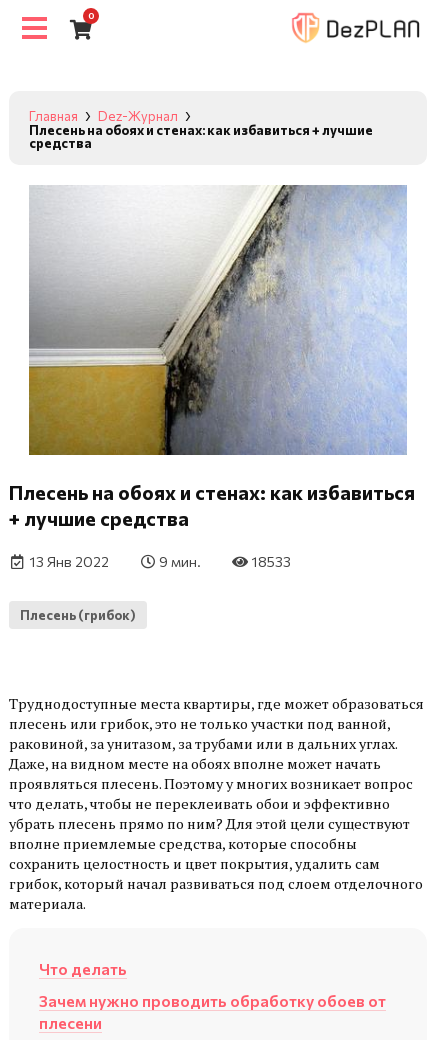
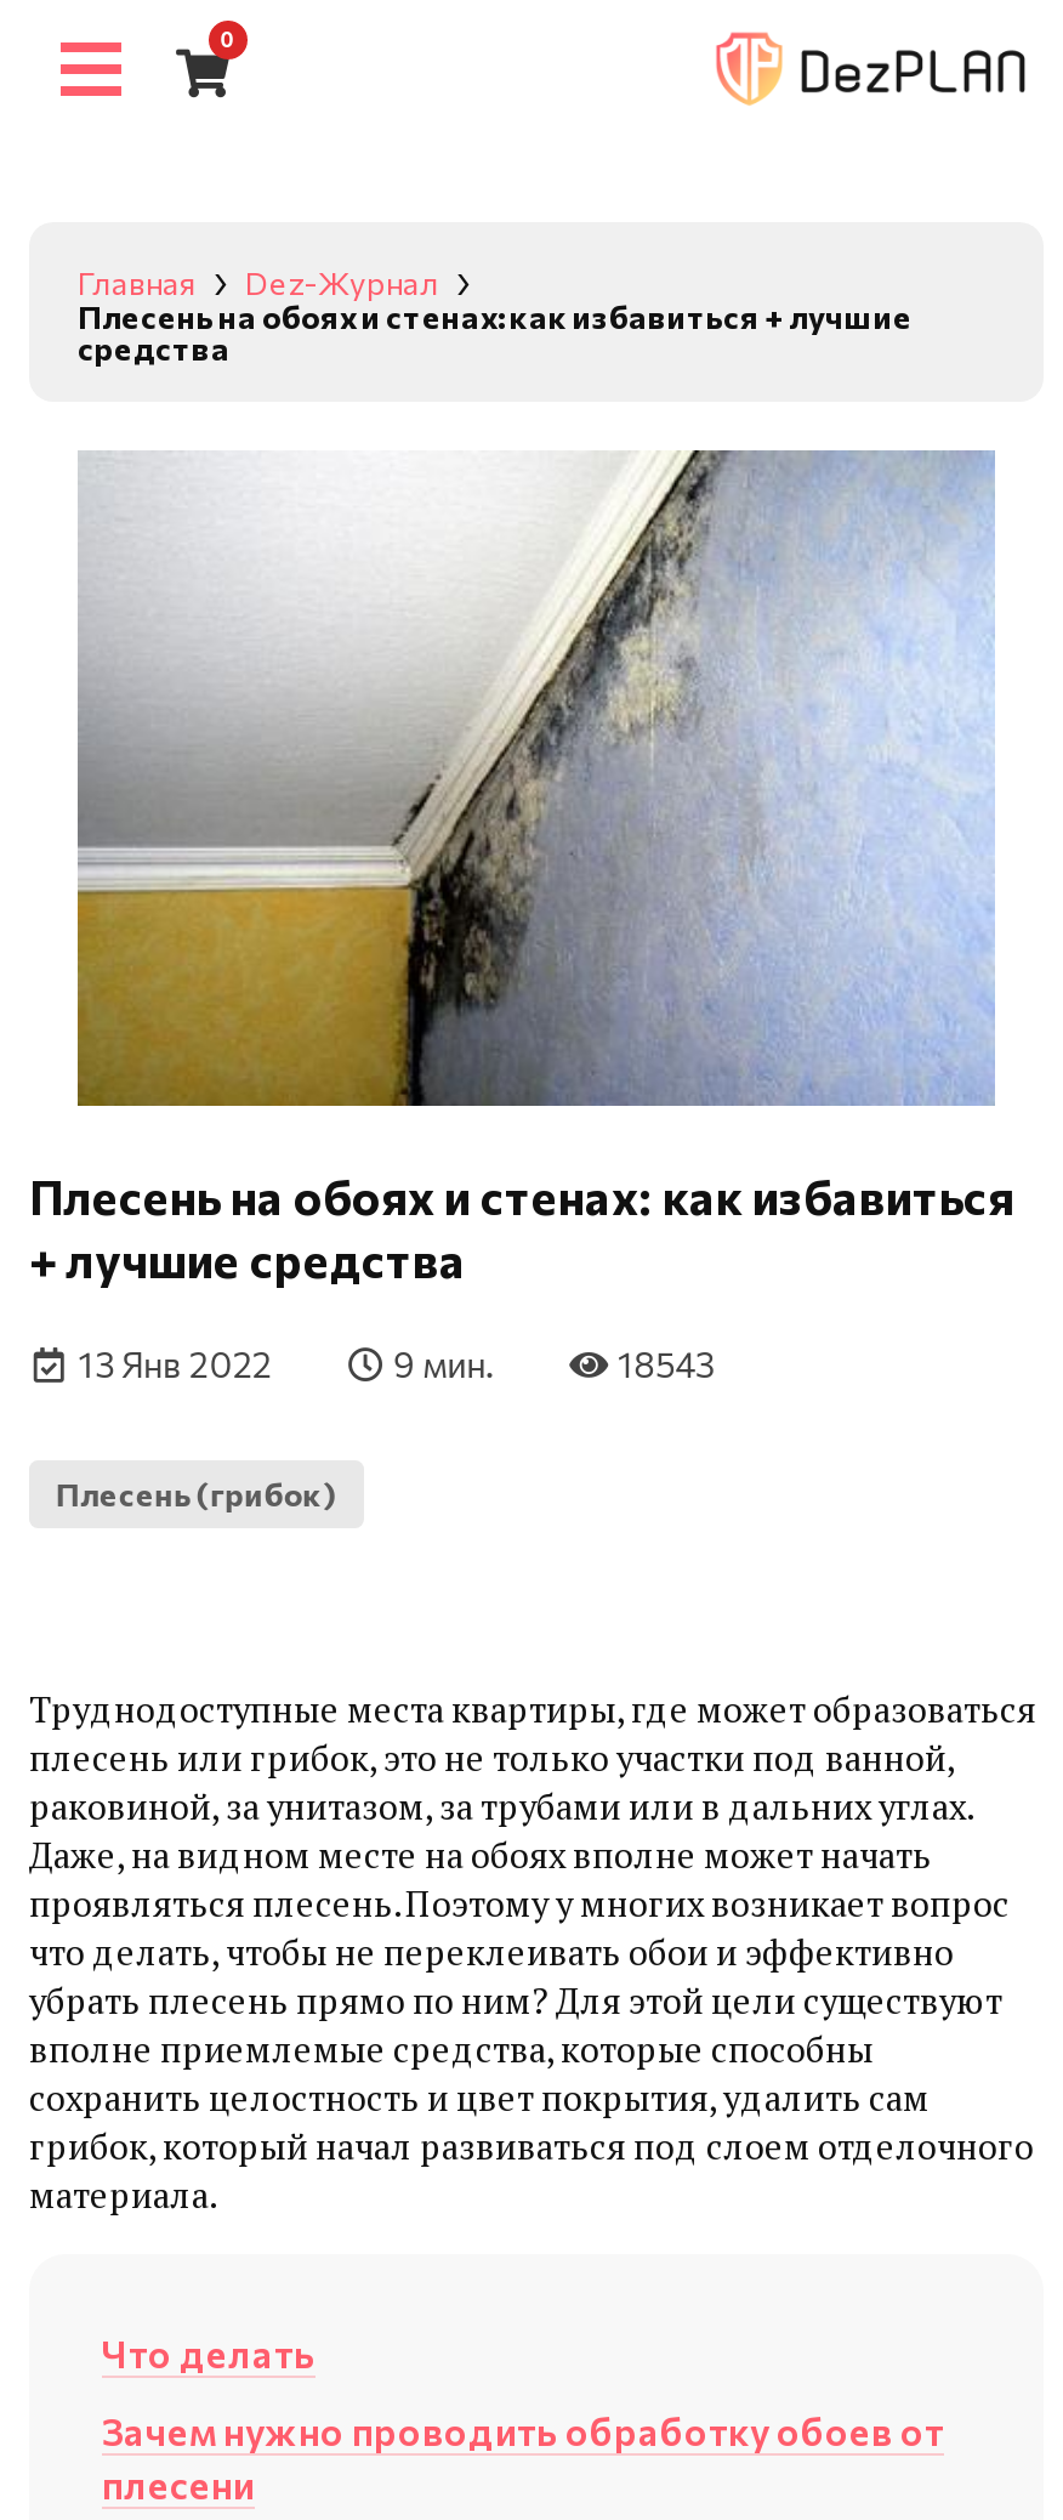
- 18533
+ 18543
